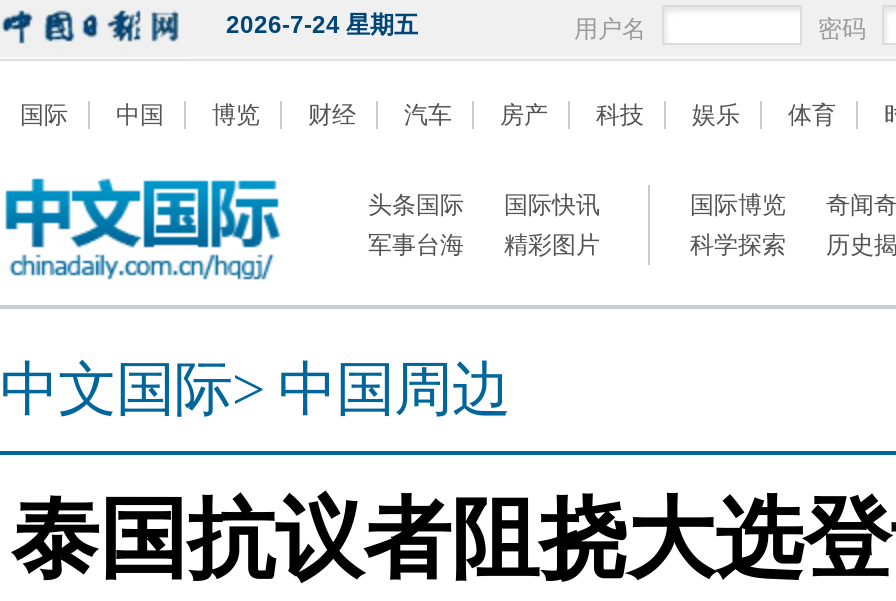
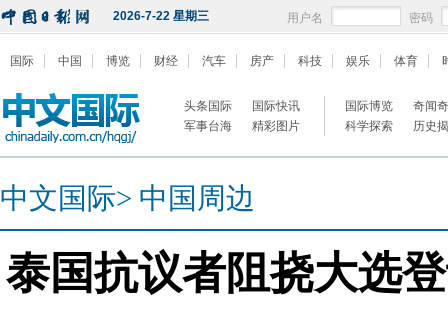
- 2026-7-24 星期五
+ 2026-7-22 星期三
